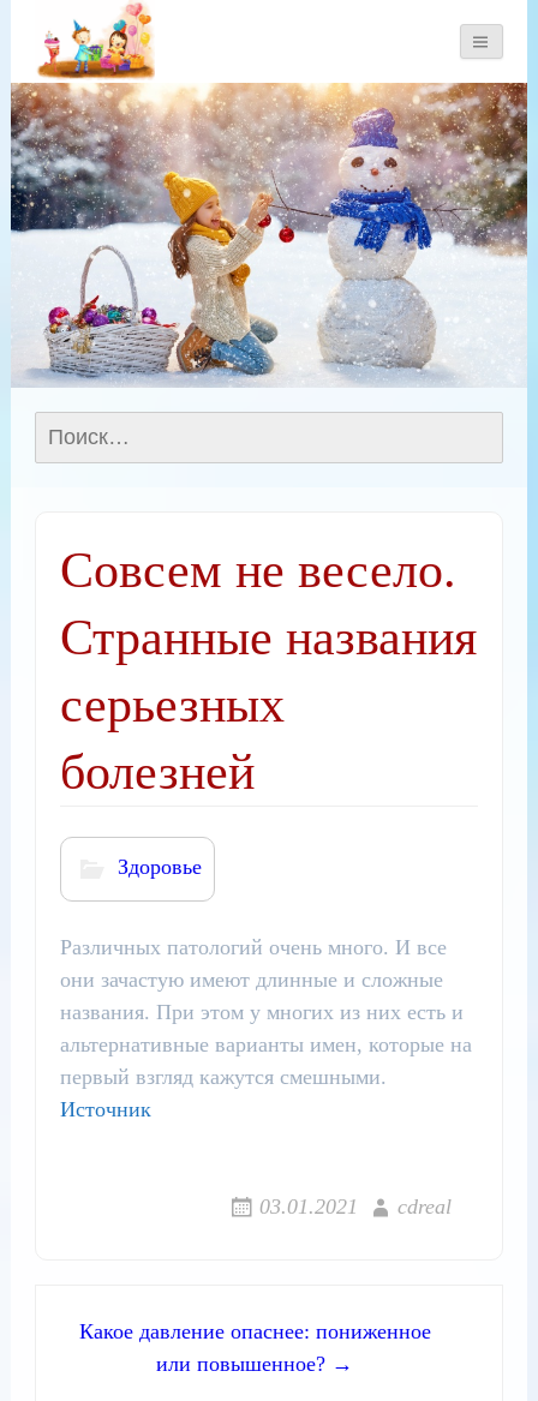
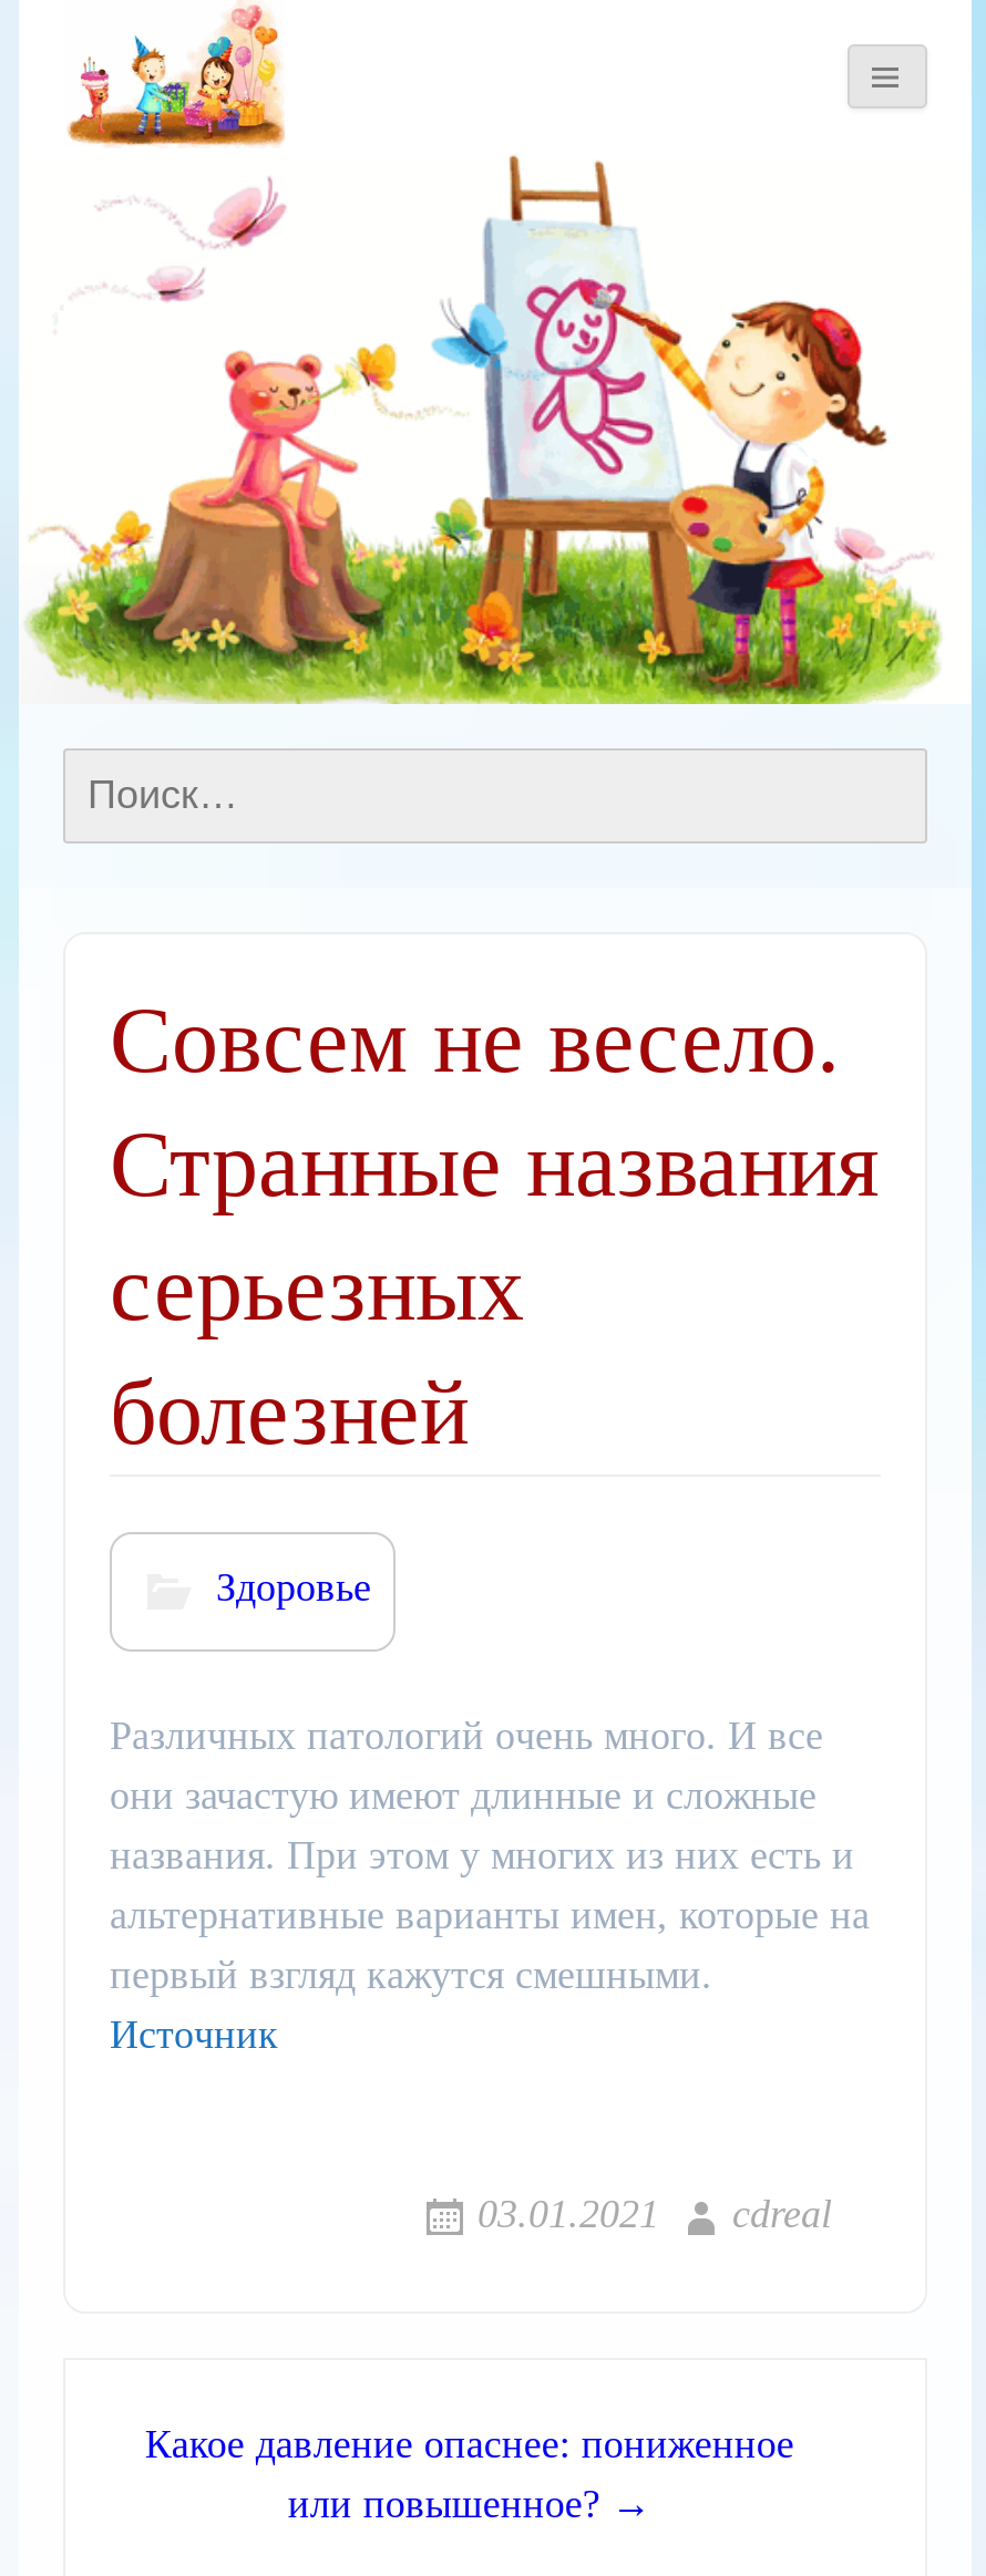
- [image]
+ [image]
